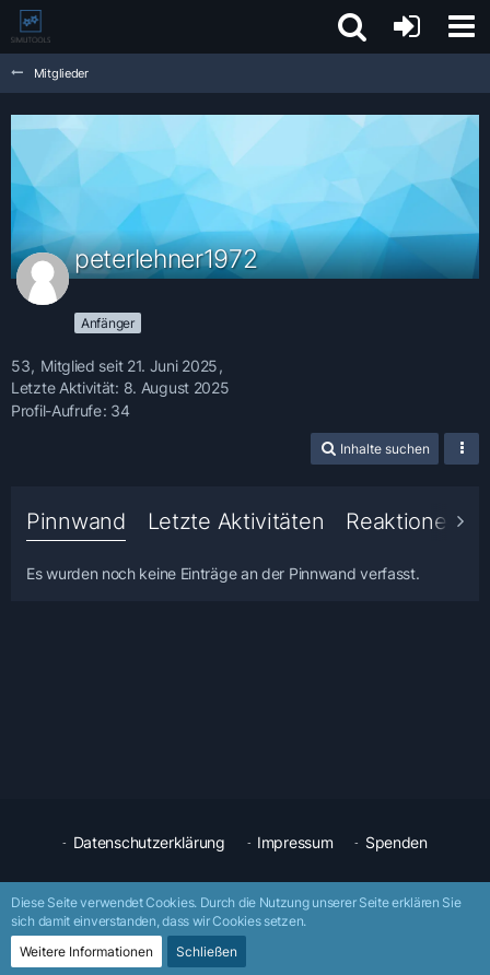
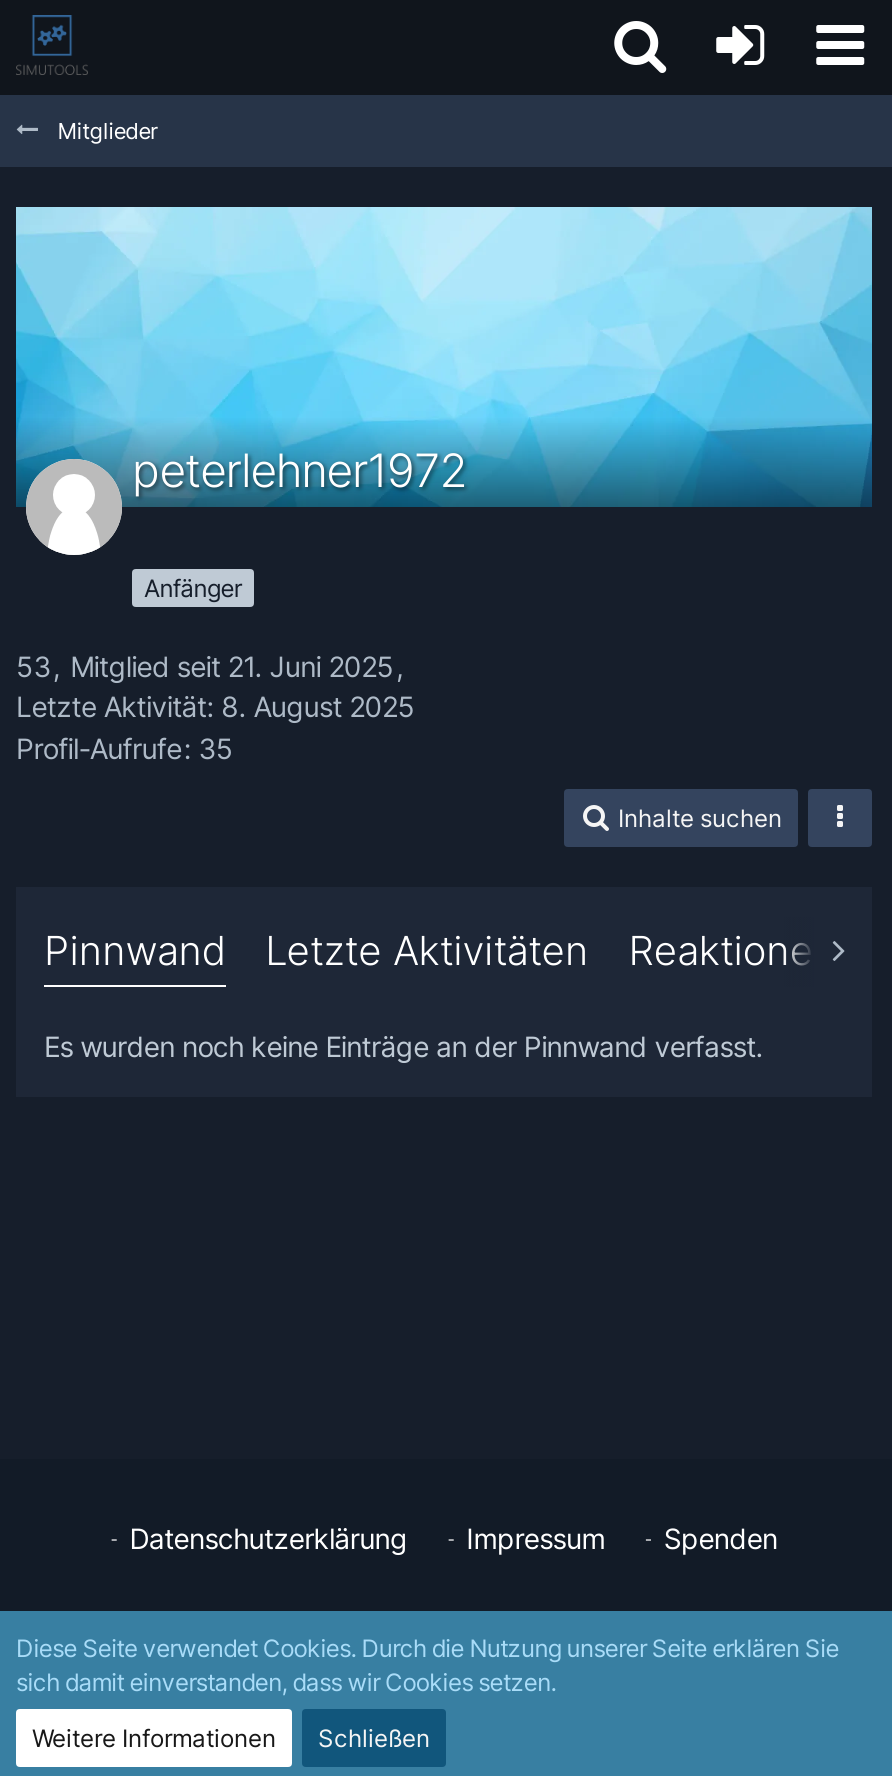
- Profil-Aufrufe 34
+ Profil-Aufrufe 35
